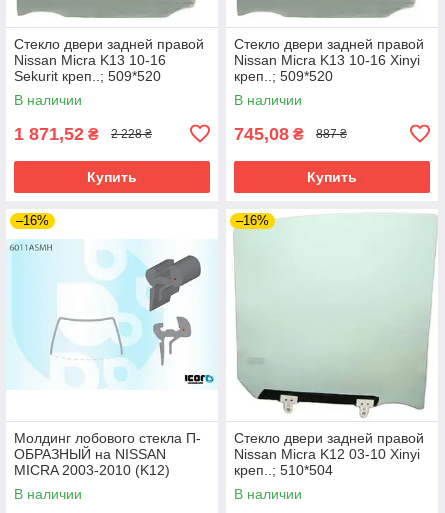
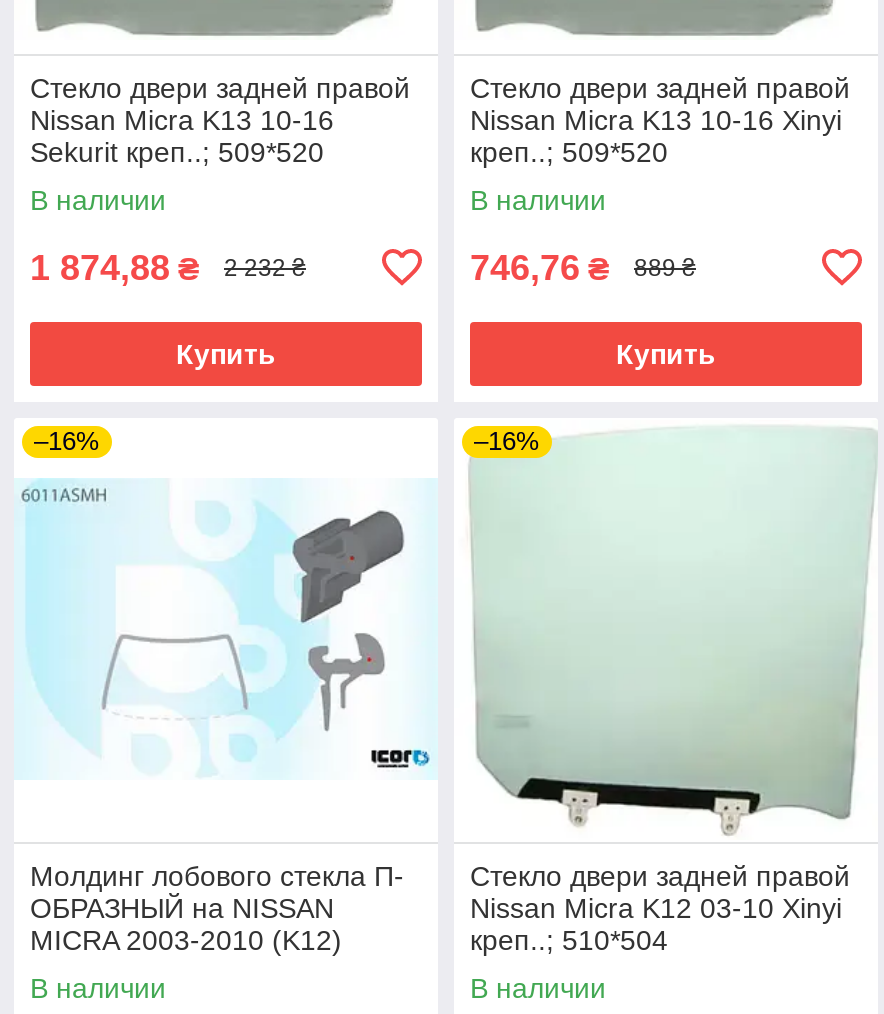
- 1 871,52 ₴
+ 1 874,88 ₴

- 2 228 ₴
+ 2 232 ₴

- 745,08 ₴
+ 746,76 ₴

- 887 ₴
+ 889 ₴
